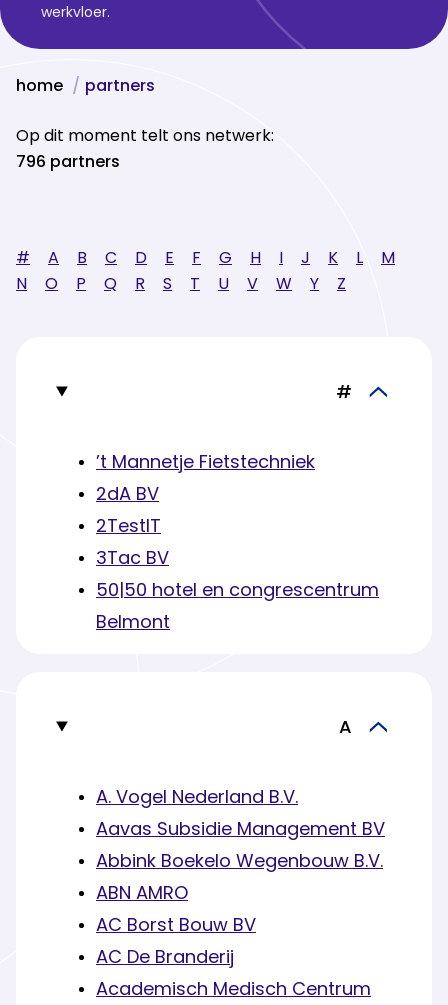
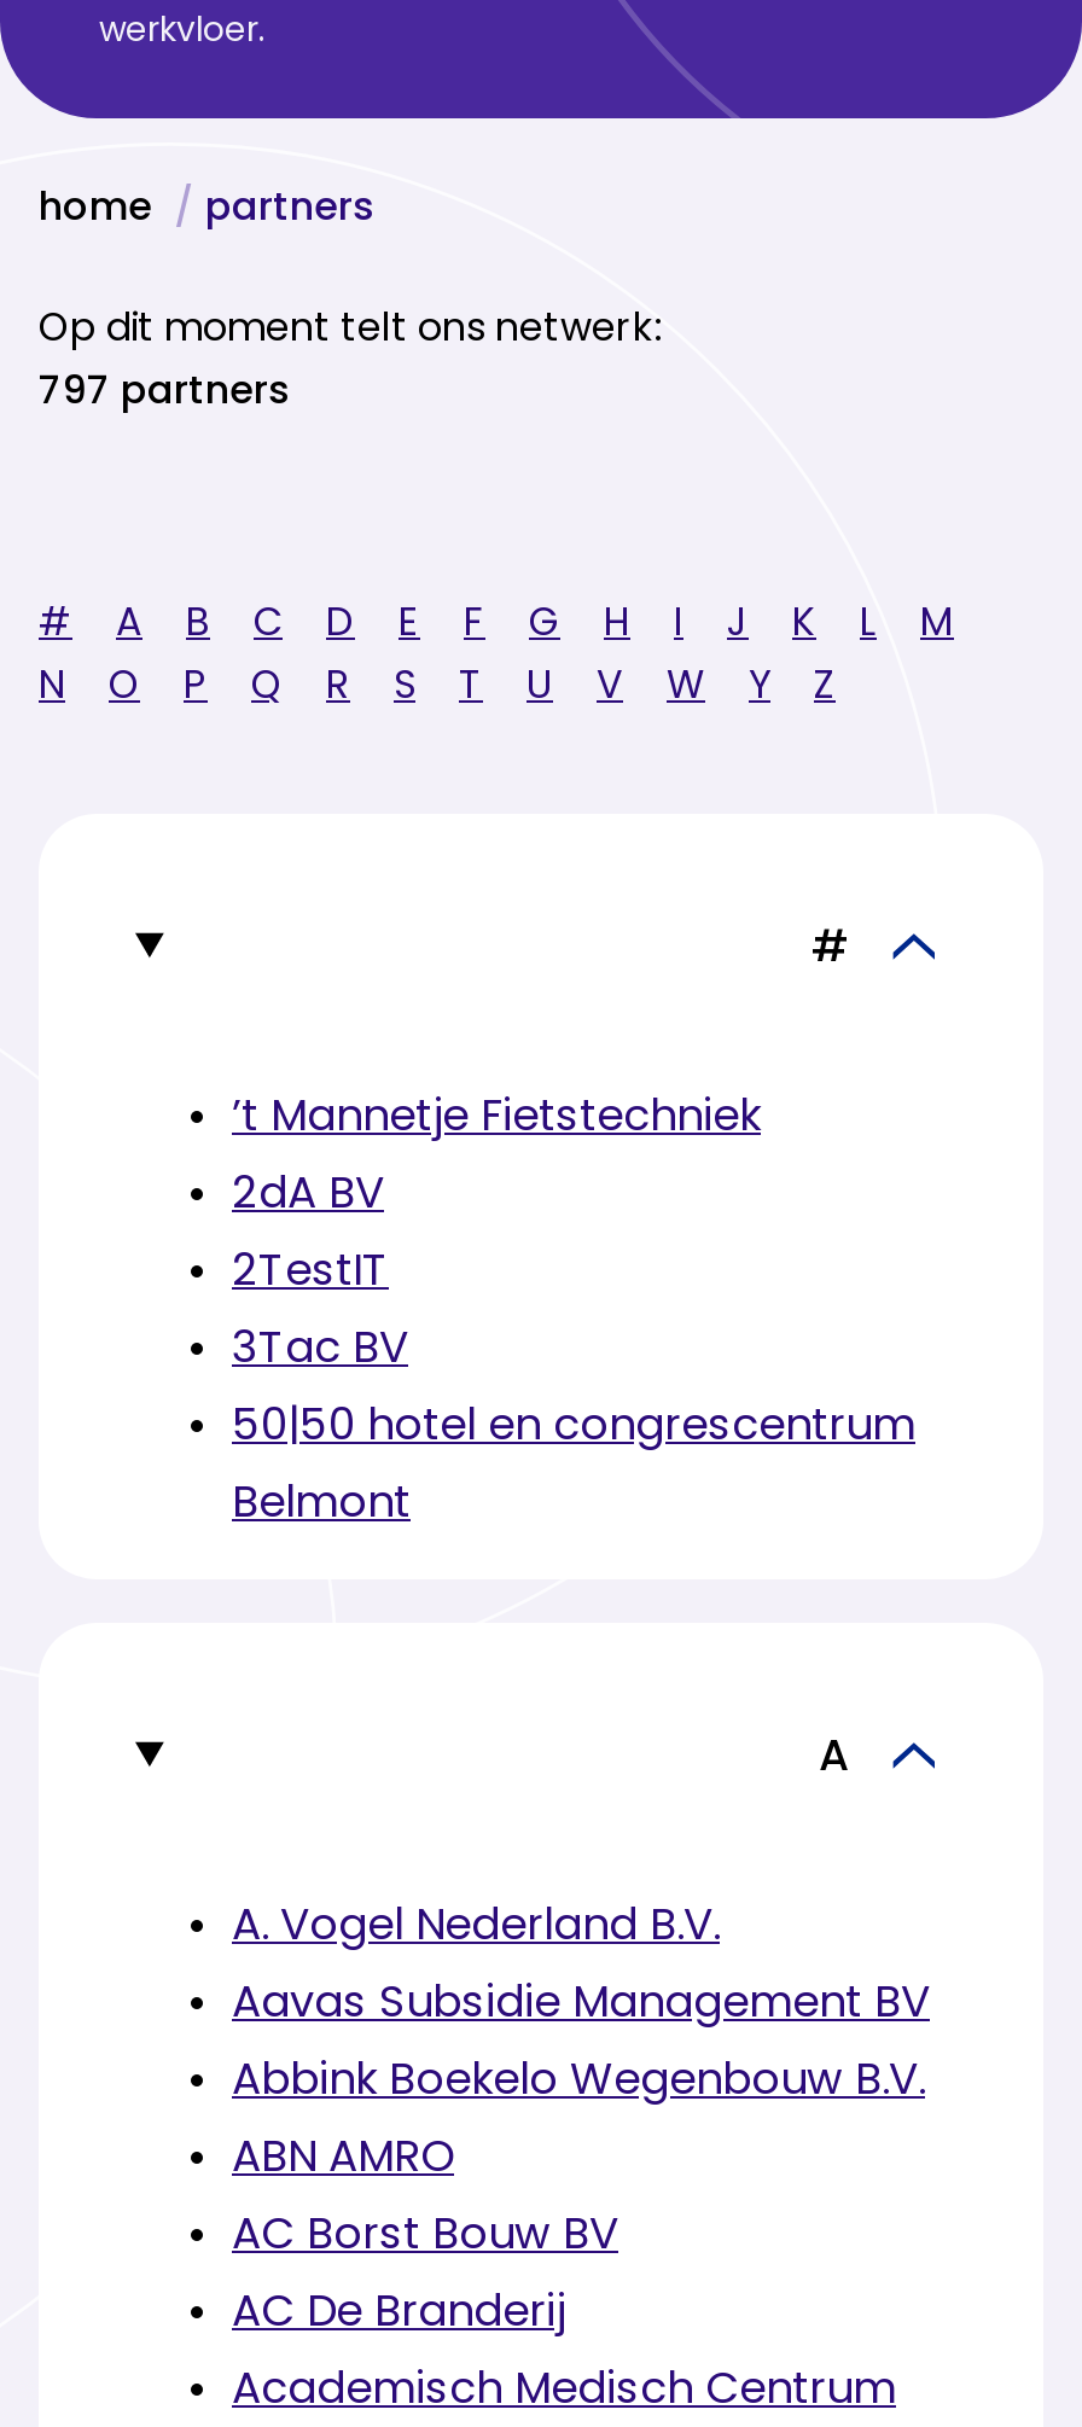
- 796 partners
+ 797 partners
